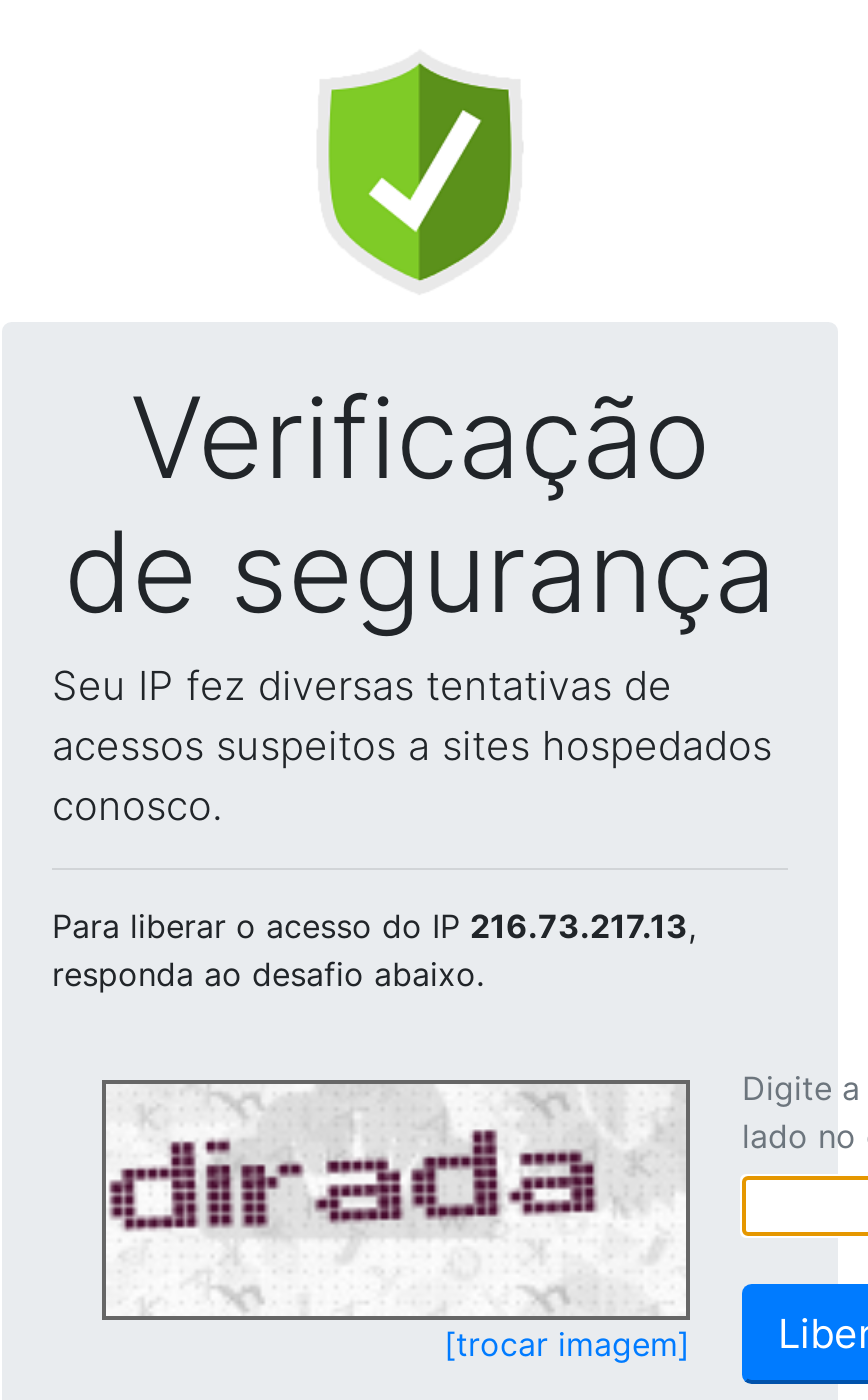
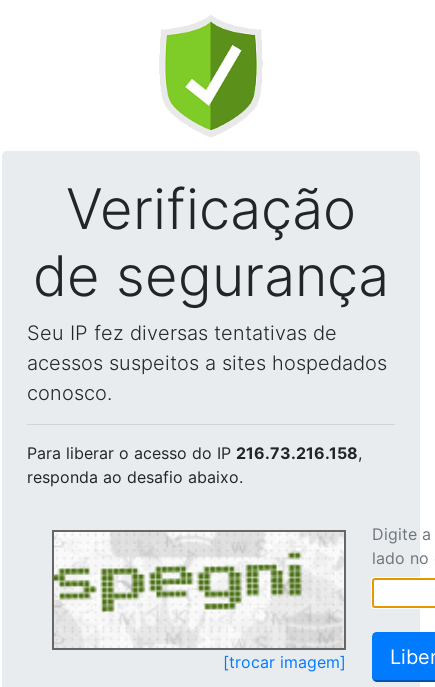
- Para liberar o acesso do IP 216.73.217.13,
+ Para liberar o acesso do IP 216.73.216.158,

- [image]
+ [image]
